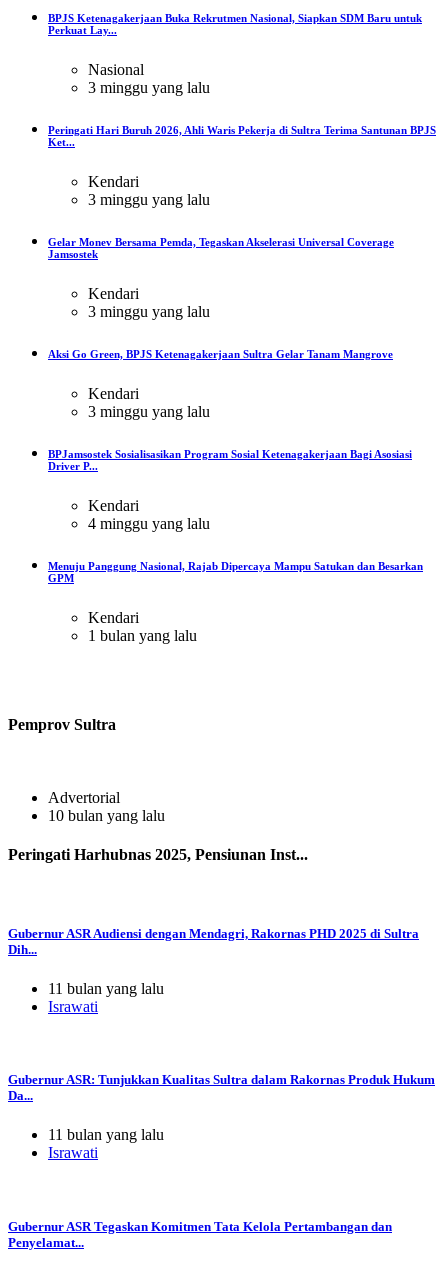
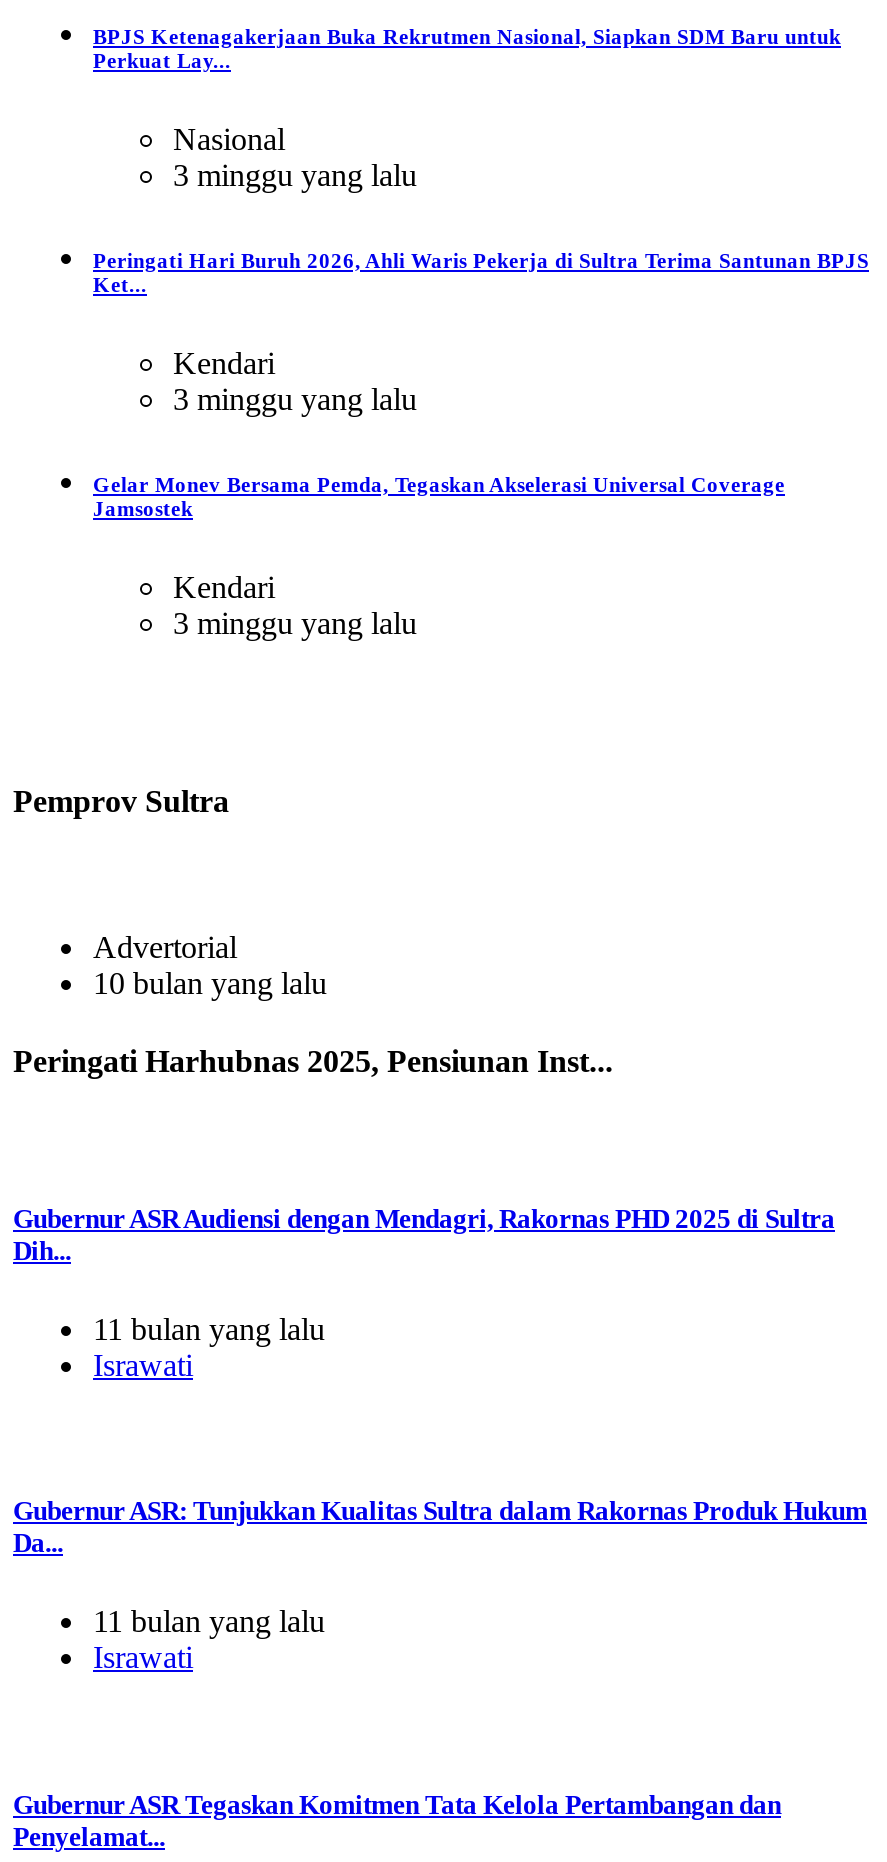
- Aksi Go Green, BPJS Ketenagakerjaan Sultra Gelar Tanam Mangrove
- Kendari
- 3 minggu yang lalu
- BPJamsostek Sosialisasikan Program Sosial Ketenagakerjaan Bagi Asosiasi
- Driver P...
- Kendari
- 4 minggu yang lalu
- Menuju Panggung Nasional, Rajab Dipercaya Mampu Satukan dan Besarkan
- GPM
- Kendari
- 1 bulan yang lalu
